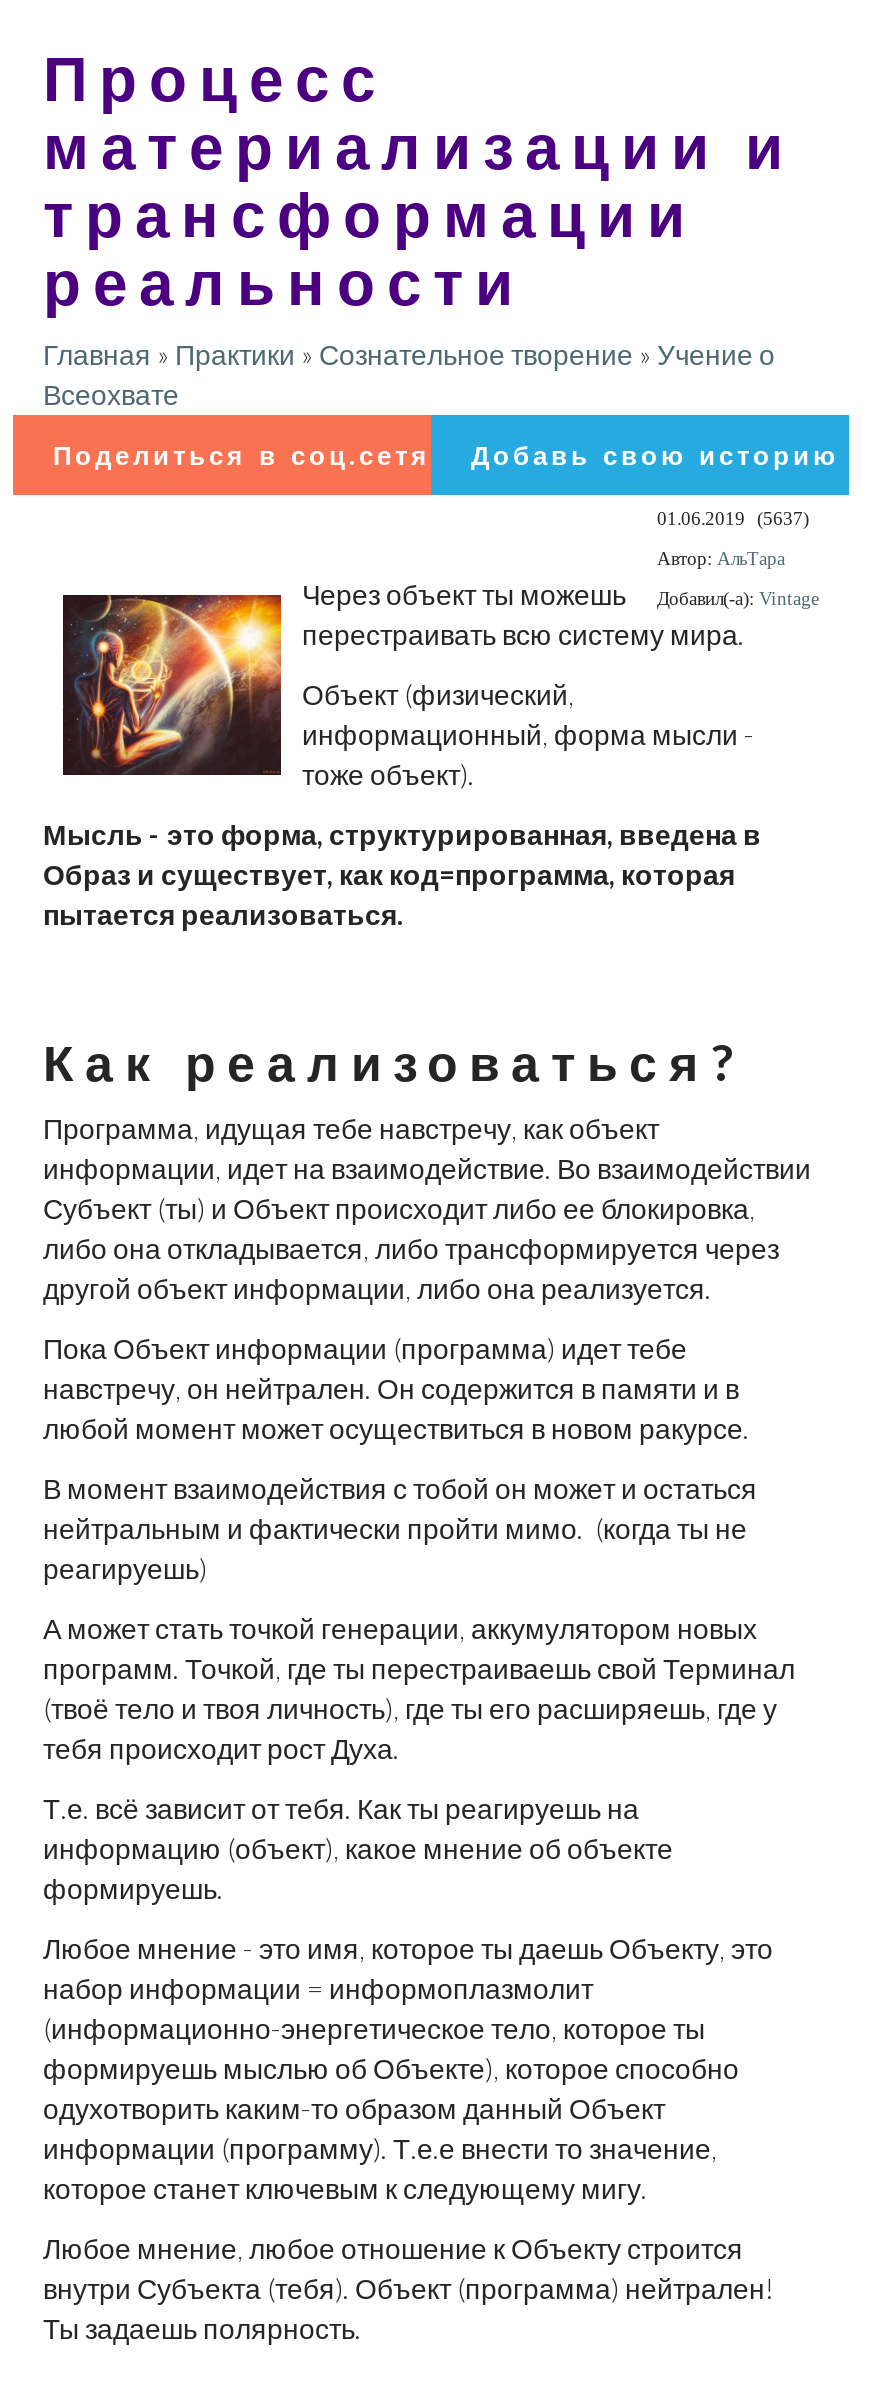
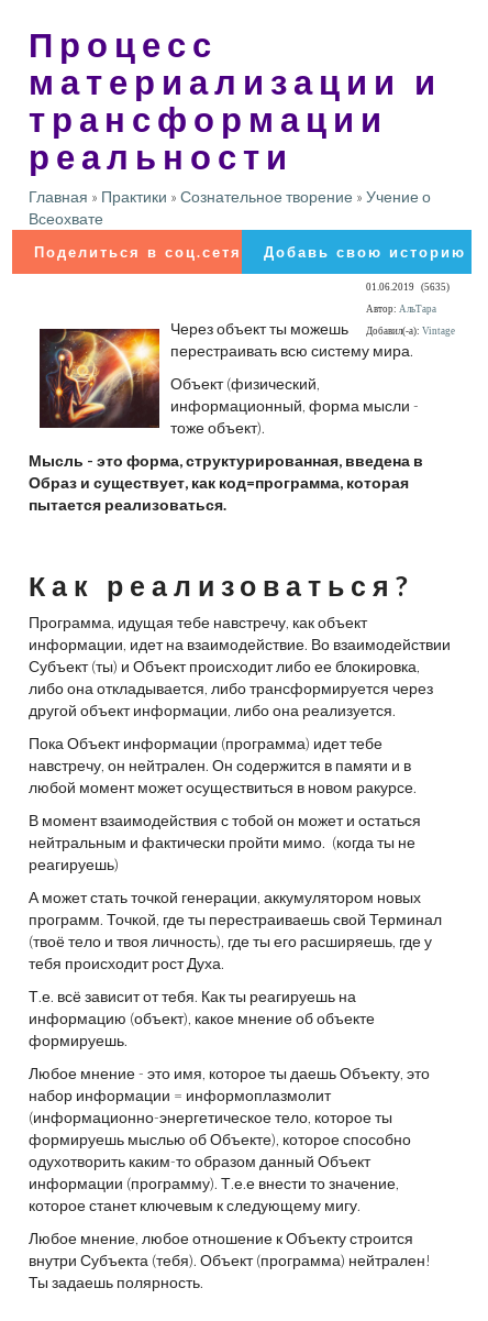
- 01.06.2019 (5637)
+ 01.06.2019 (5635)
